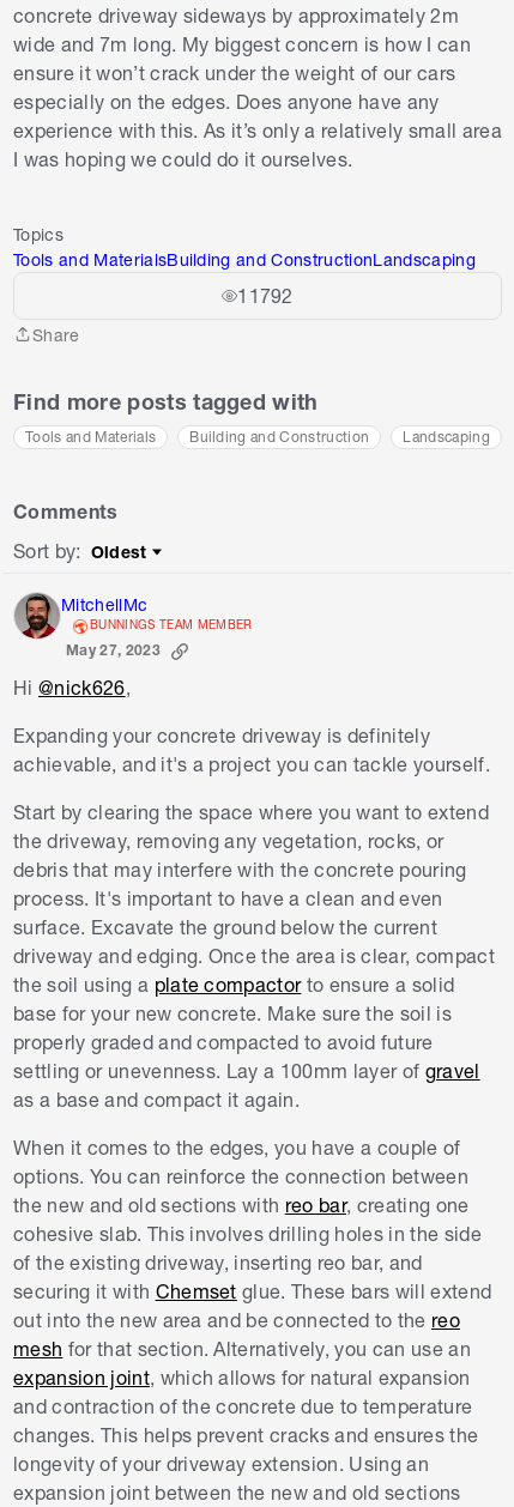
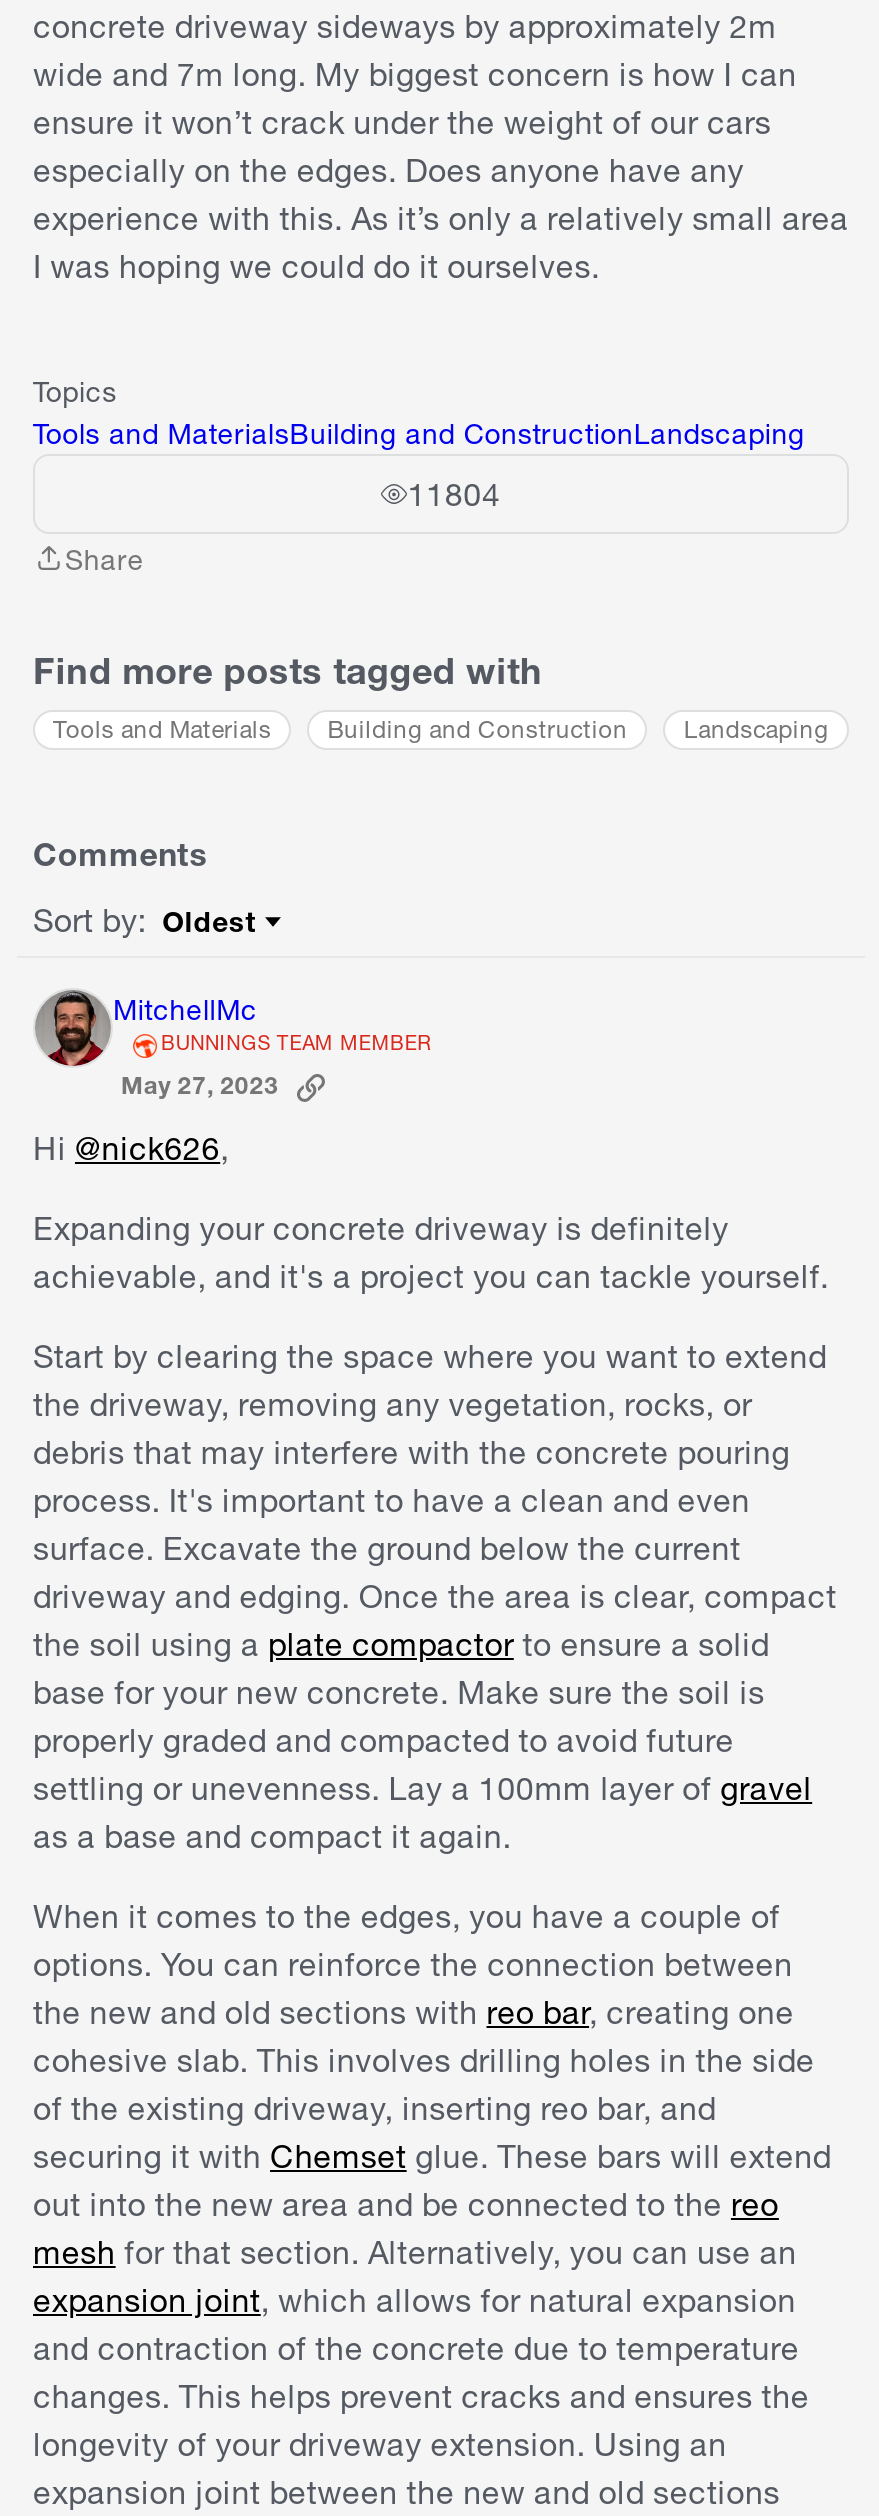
- 11792
+ 11804
